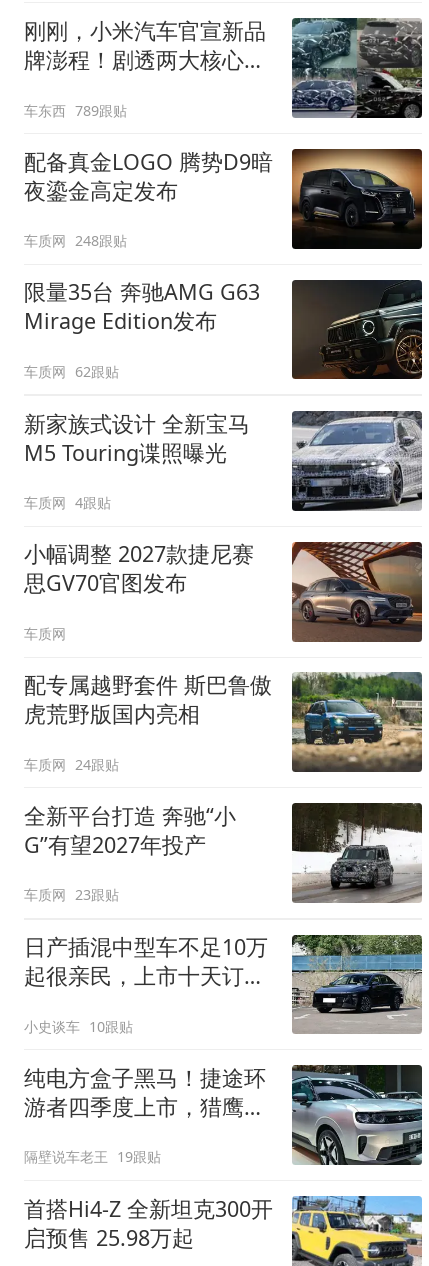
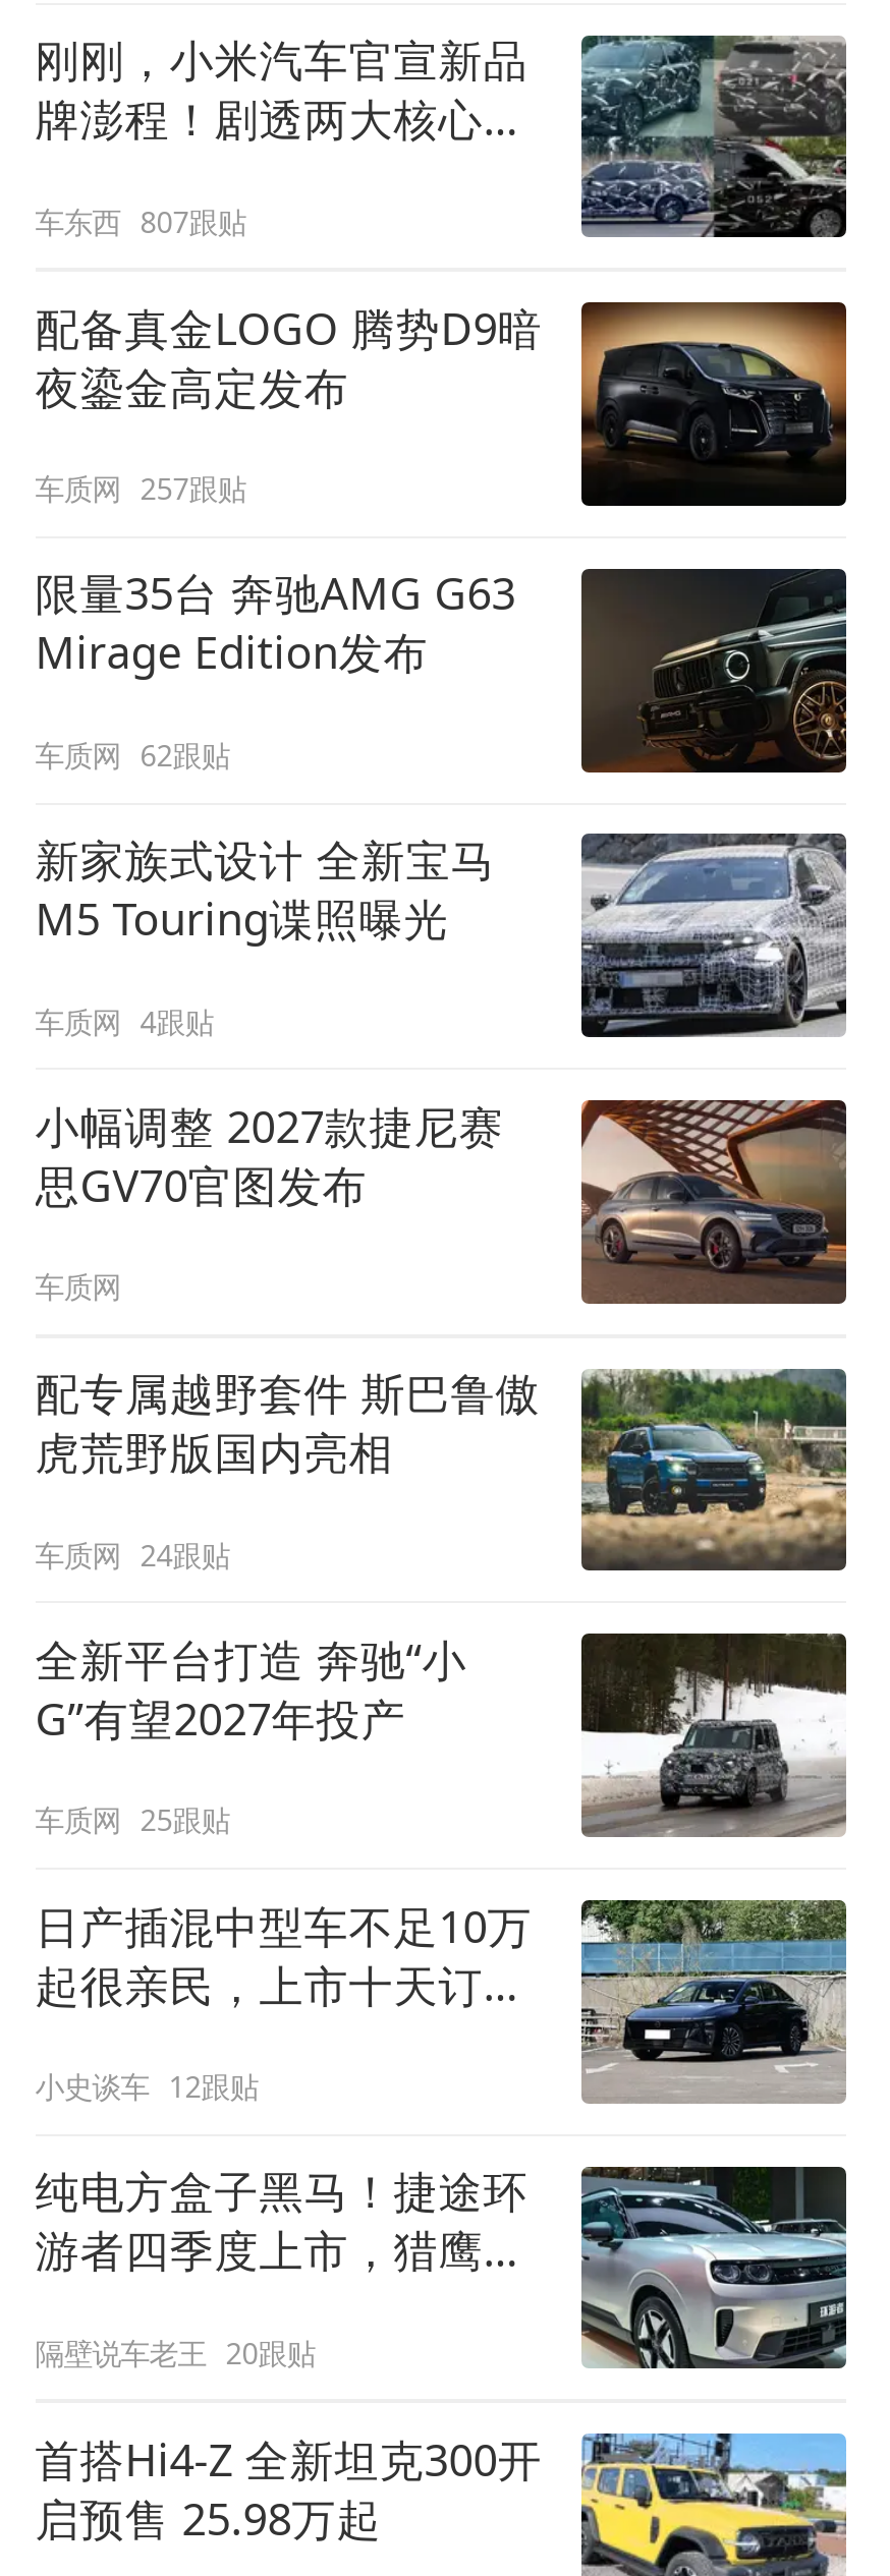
- 车东西 789跟贴
+ 车东西 807跟贴

- 车质网 248跟贴
+ 车质网 257跟贴

- 车质网 23跟贴
+ 车质网 25跟贴

- 小史谈车 10跟贴
+ 小史谈车 12跟贴

- 隔壁说车老王 19跟贴
+ 隔壁说车老王 20跟贴
